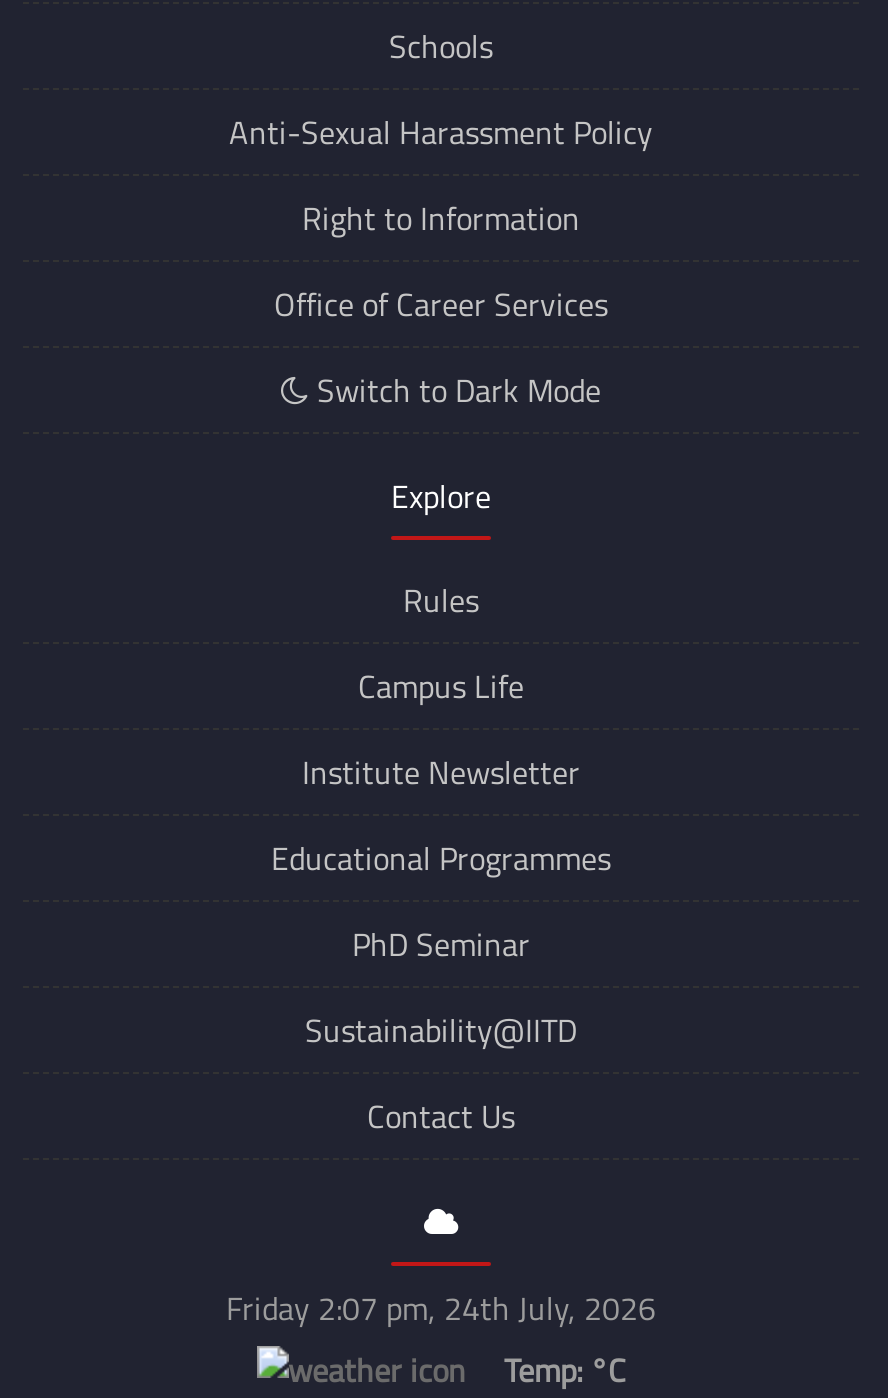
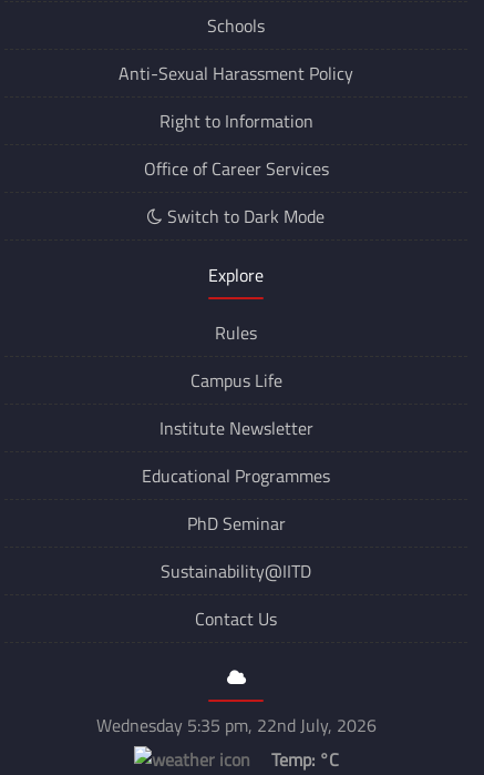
- Friday 2:07 pm, 24th July, 2026
+ Wednesday 5:35 pm, 22nd July, 2026
